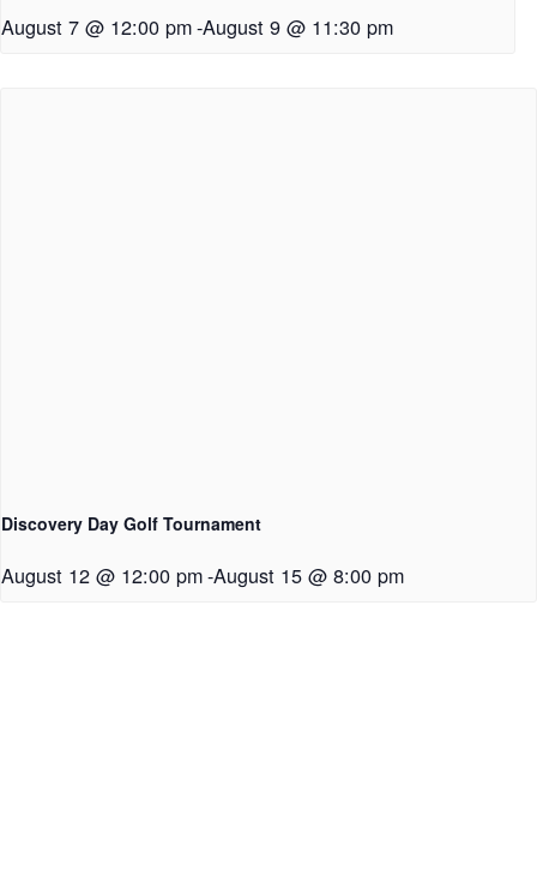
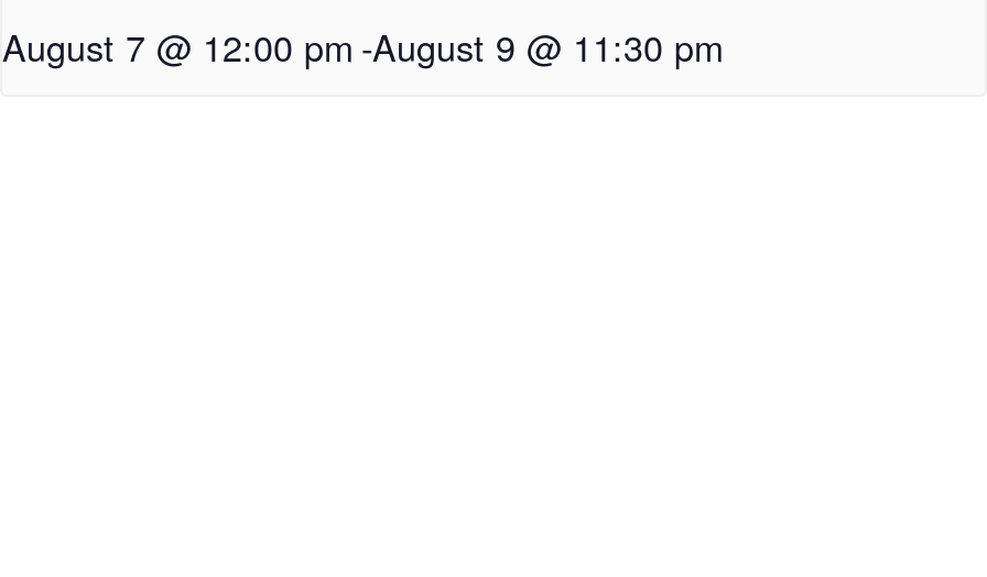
- Discovery Day Golf Tournament
- August 12 @ 12:00 pm - August 15 @ 8:00 pm
